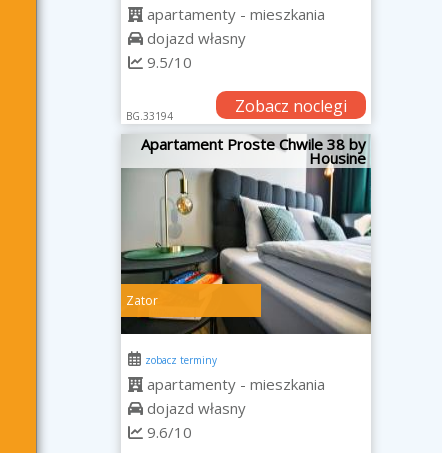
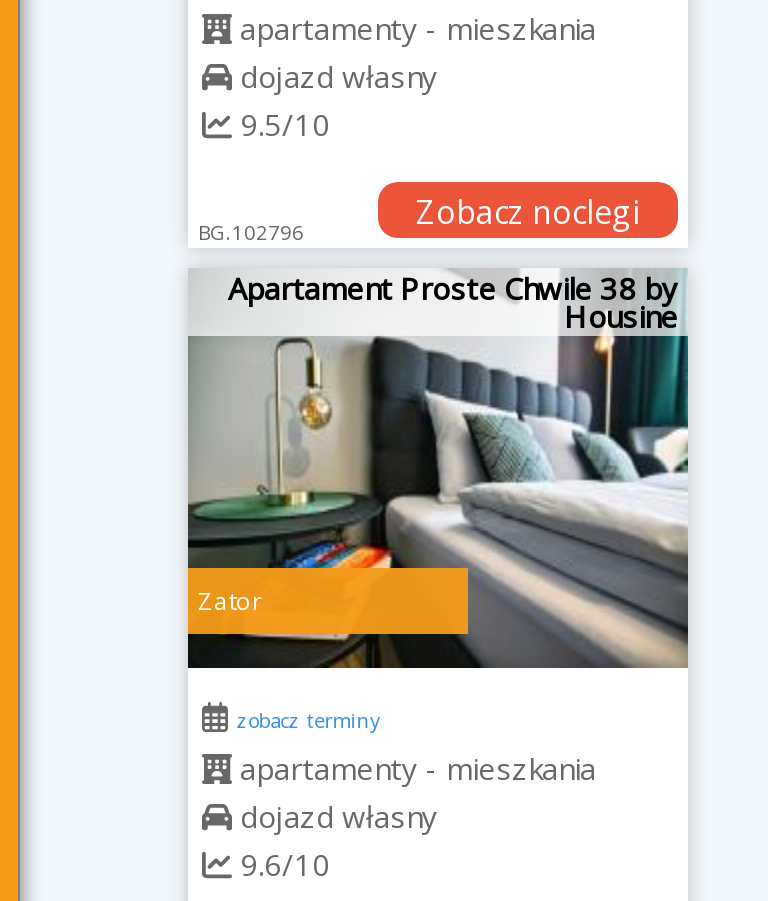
- BG.33194
+ BG.102796
